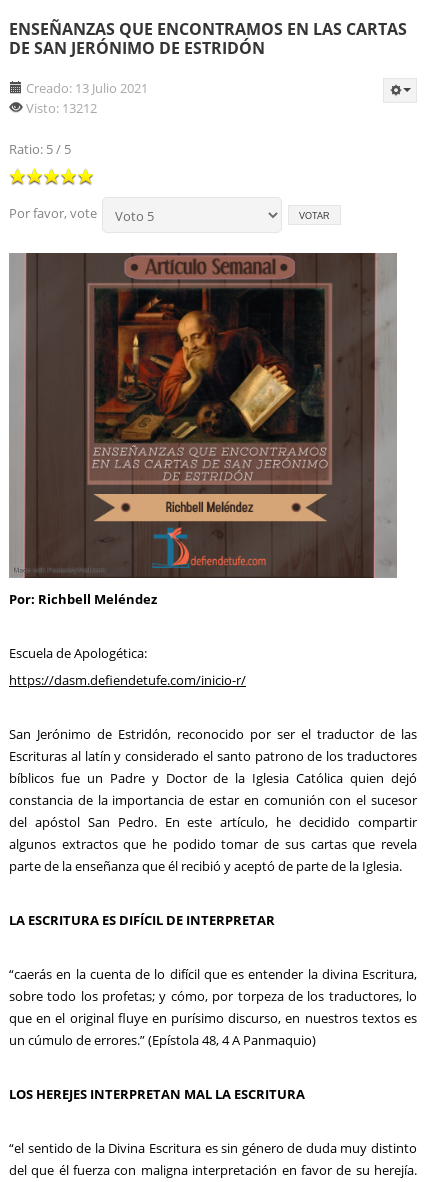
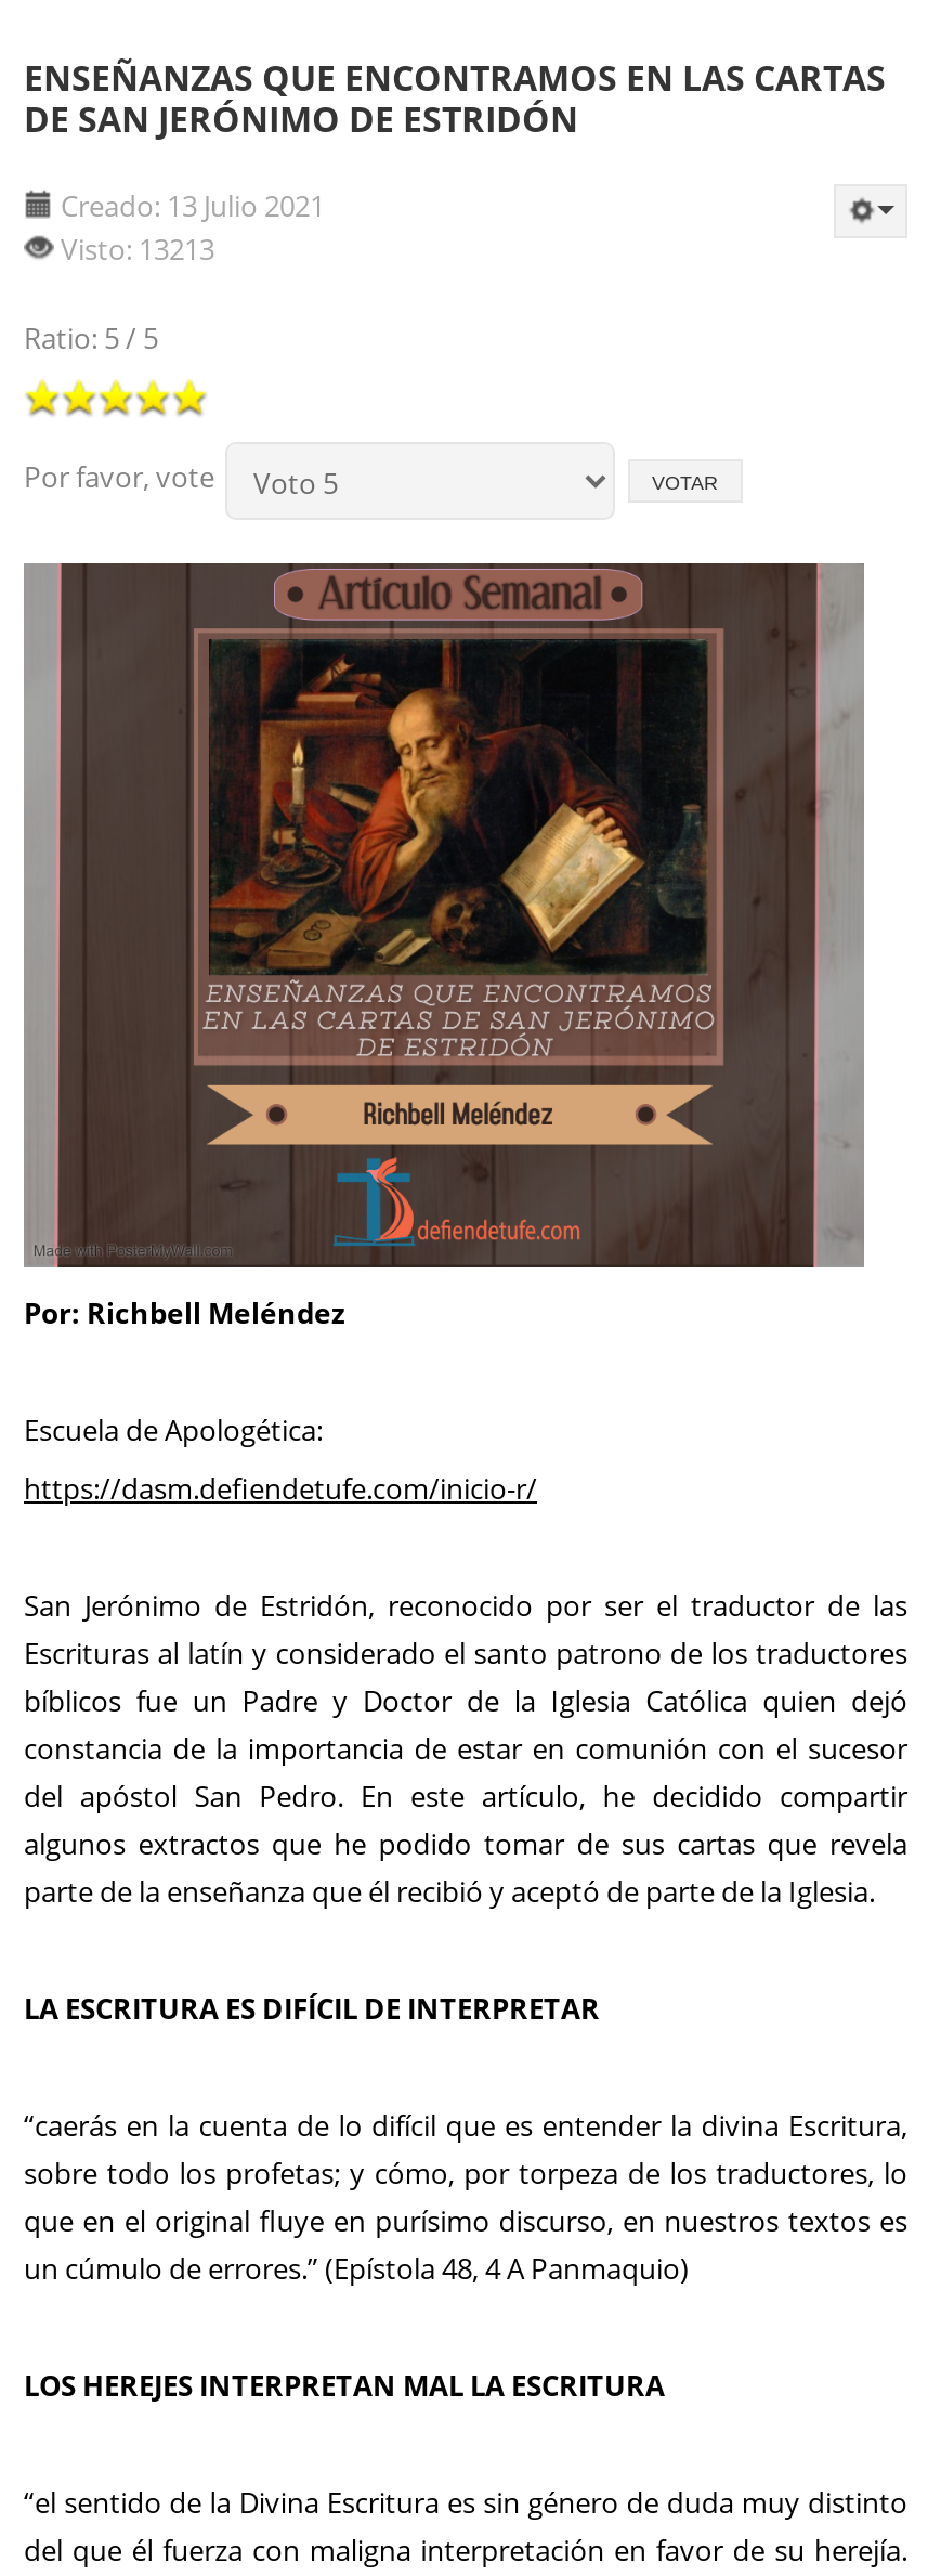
- Visto: 13212
+ Visto: 13213
